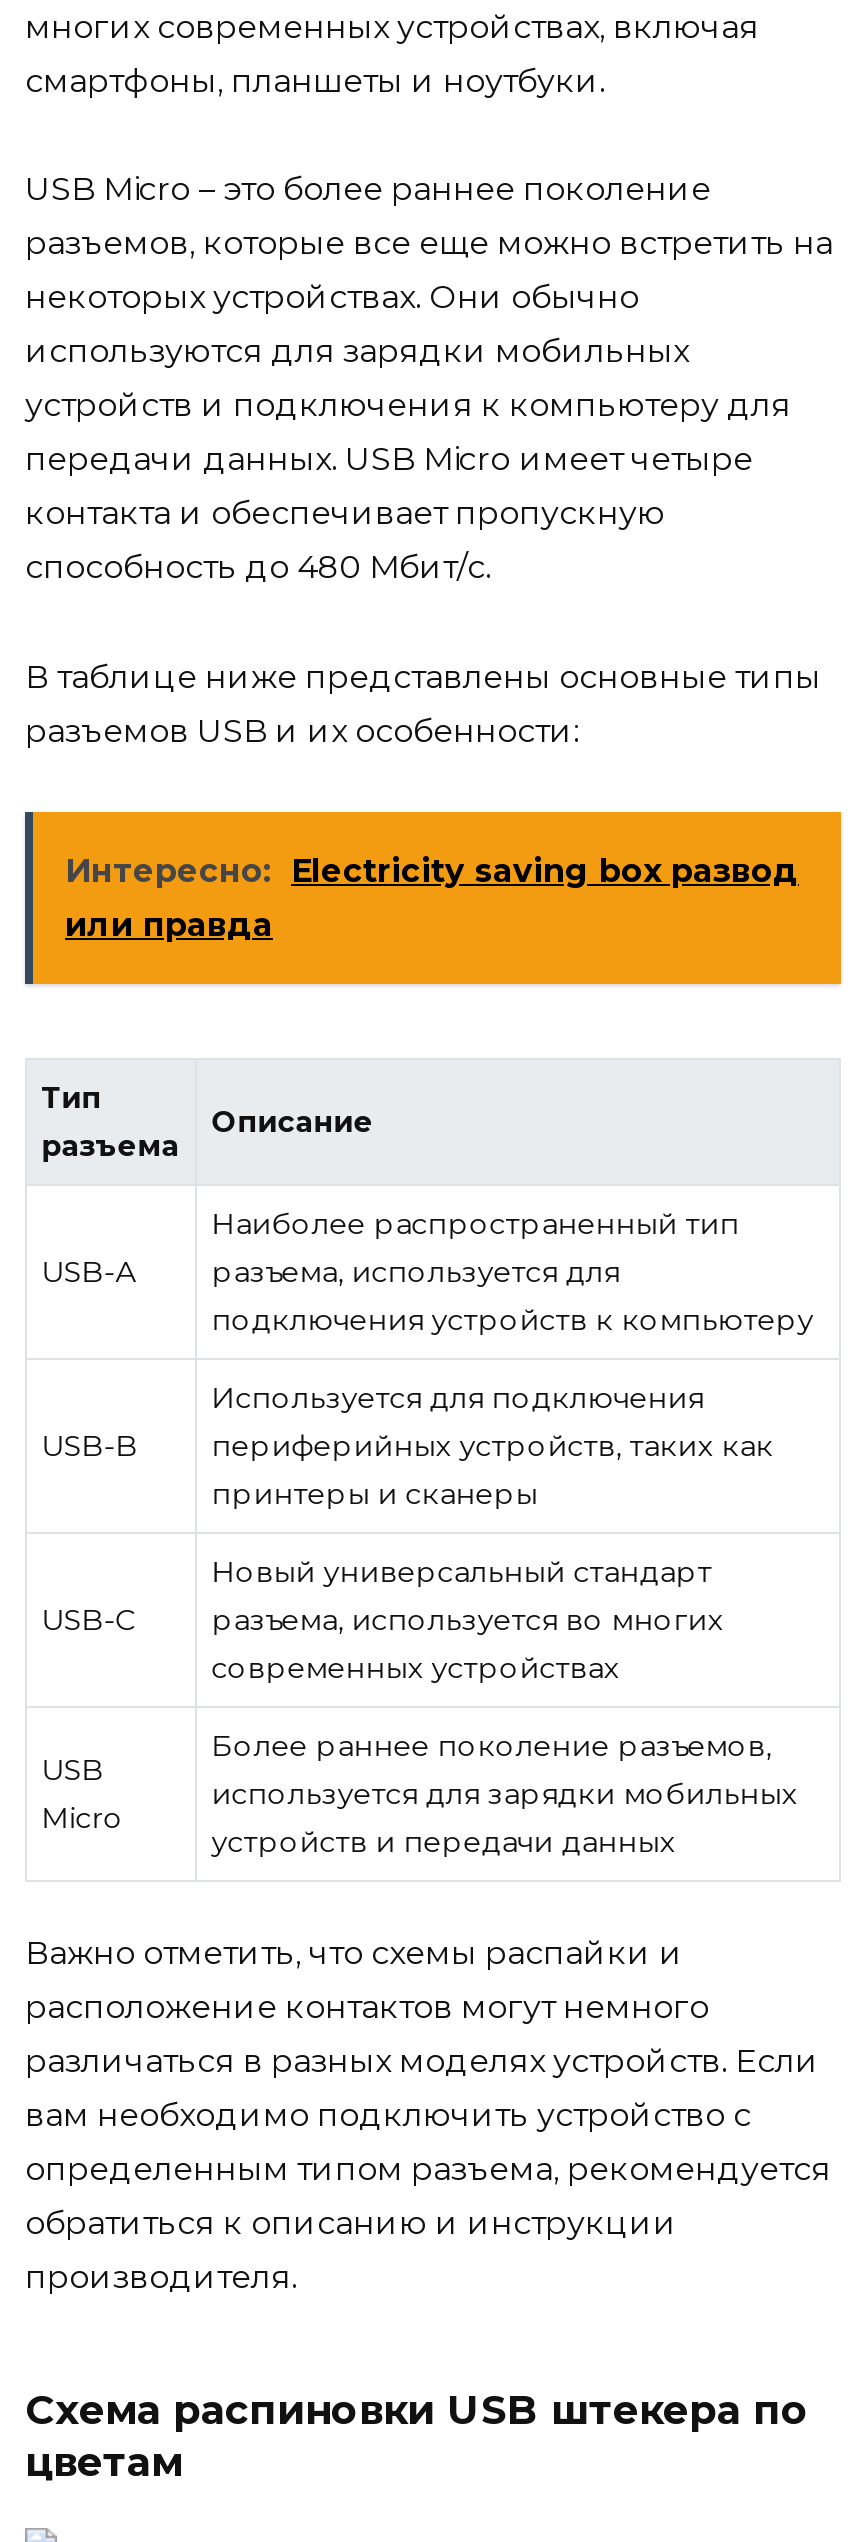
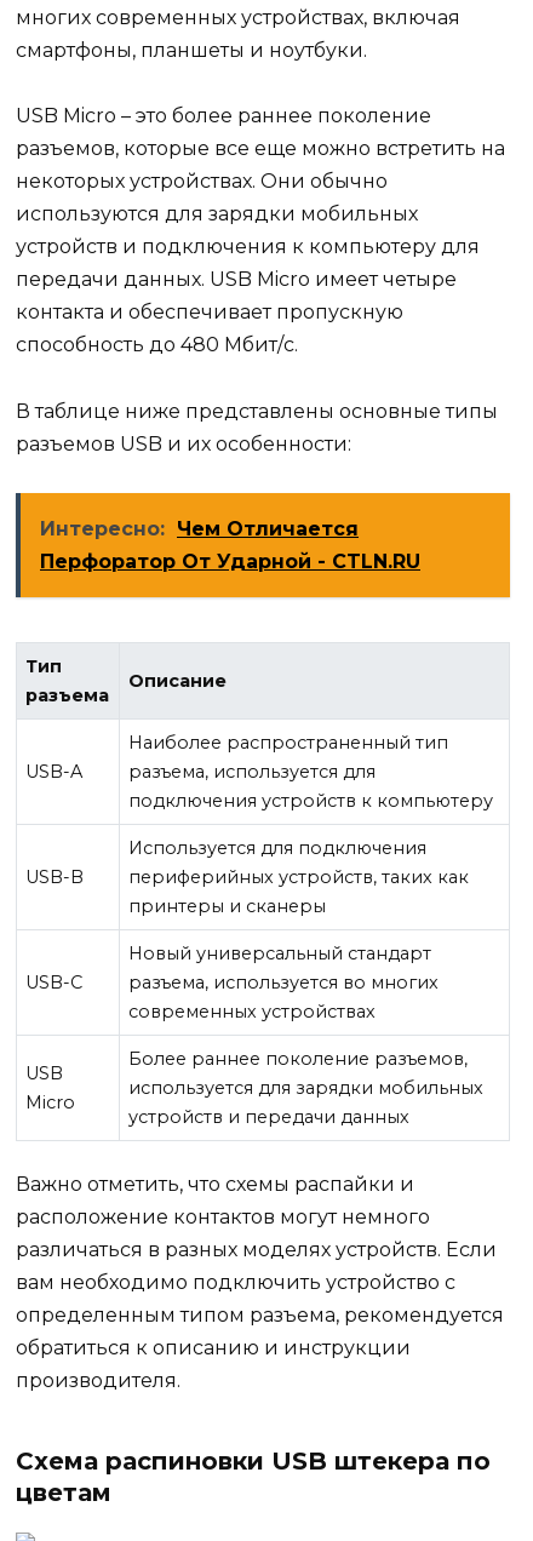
- Интересно: Electricity saving box развод
- или правда
+ Интересно: Чем Отличается
+ Перфоратор От Ударной - CTLN.RU
